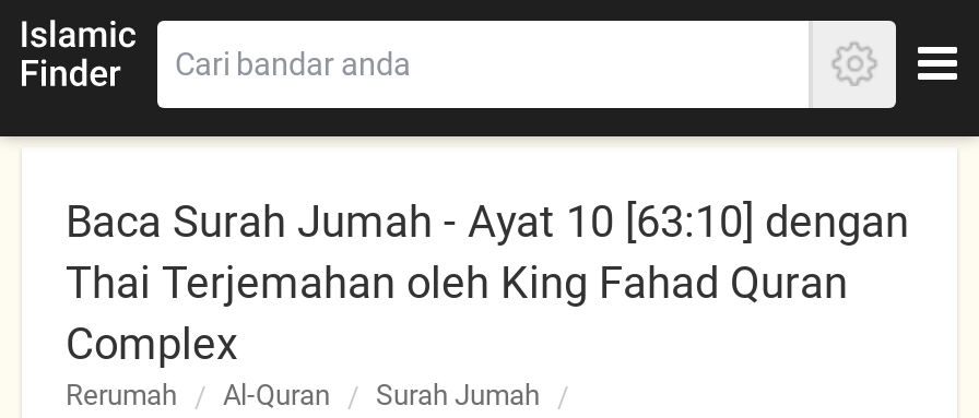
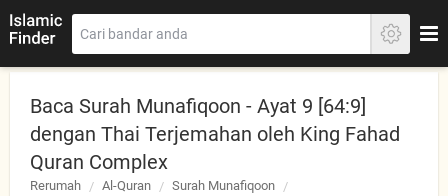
- Baca Surah Jumah - Ayat 10 [63:10] dengan
- Thai Terjemahan oleh King Fahad Quran
- Complex
+ Baca Surah Munafiqoon - Ayat 9 [64:9]
+ dengan Thai Terjemahan oleh King Fahad
+ Quran Complex

- Surah Jumah
+ Surah Munafiqoon
